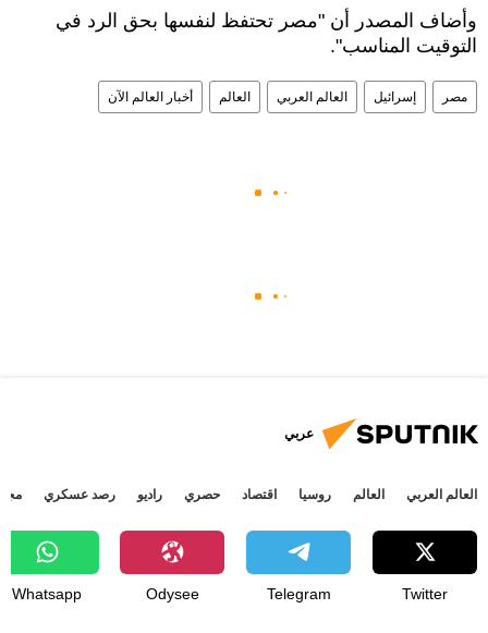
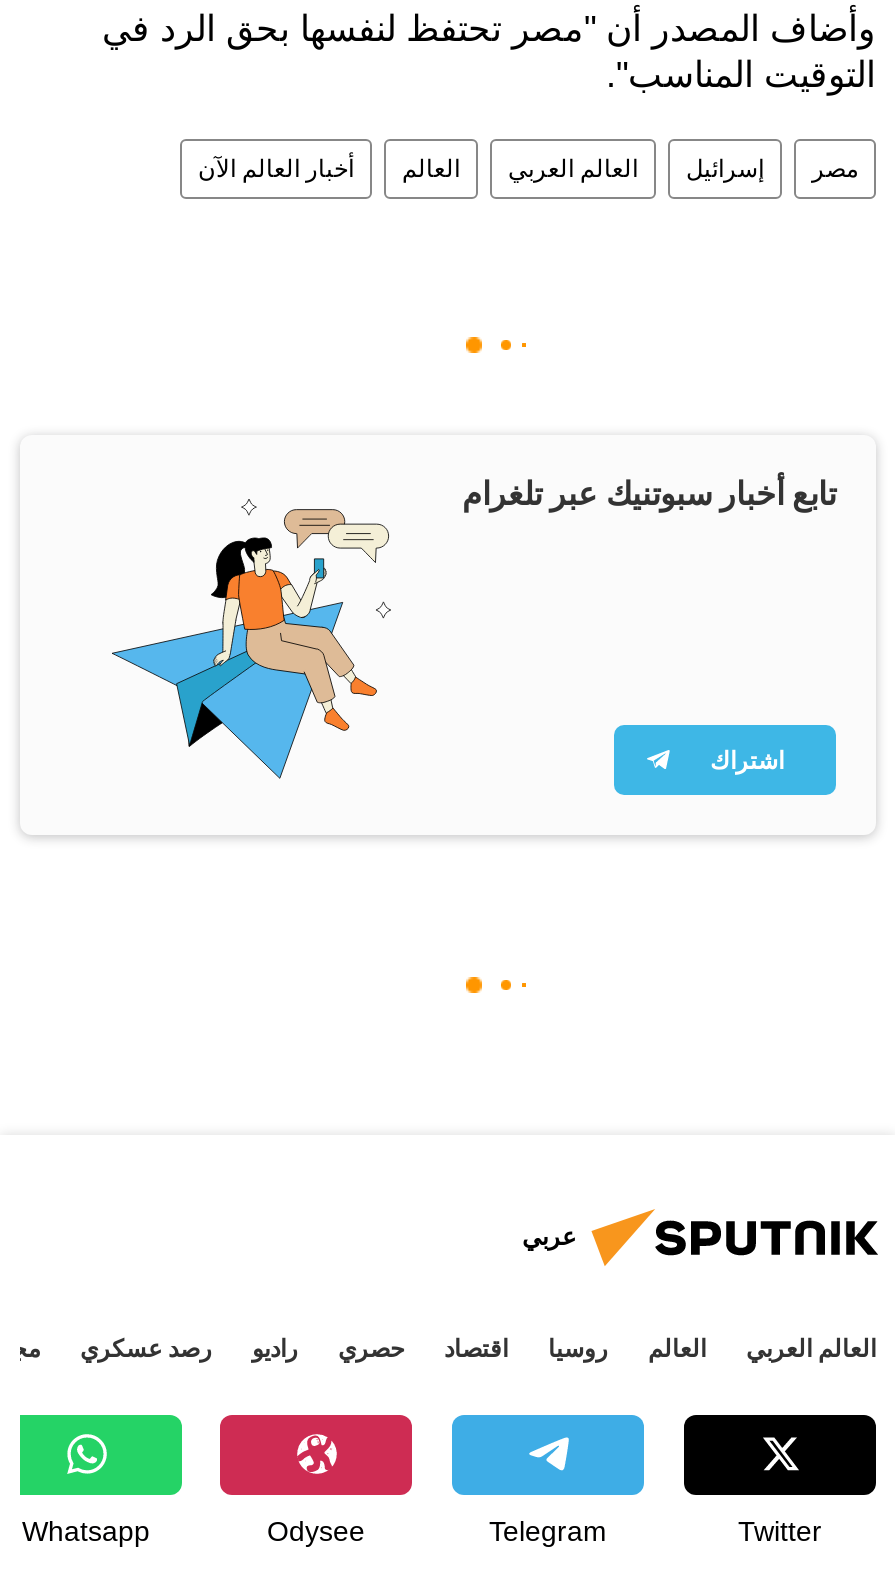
+ [image]
+ تابع أخبار سبوتنيك عبر تلغرام

+ اشتراك
